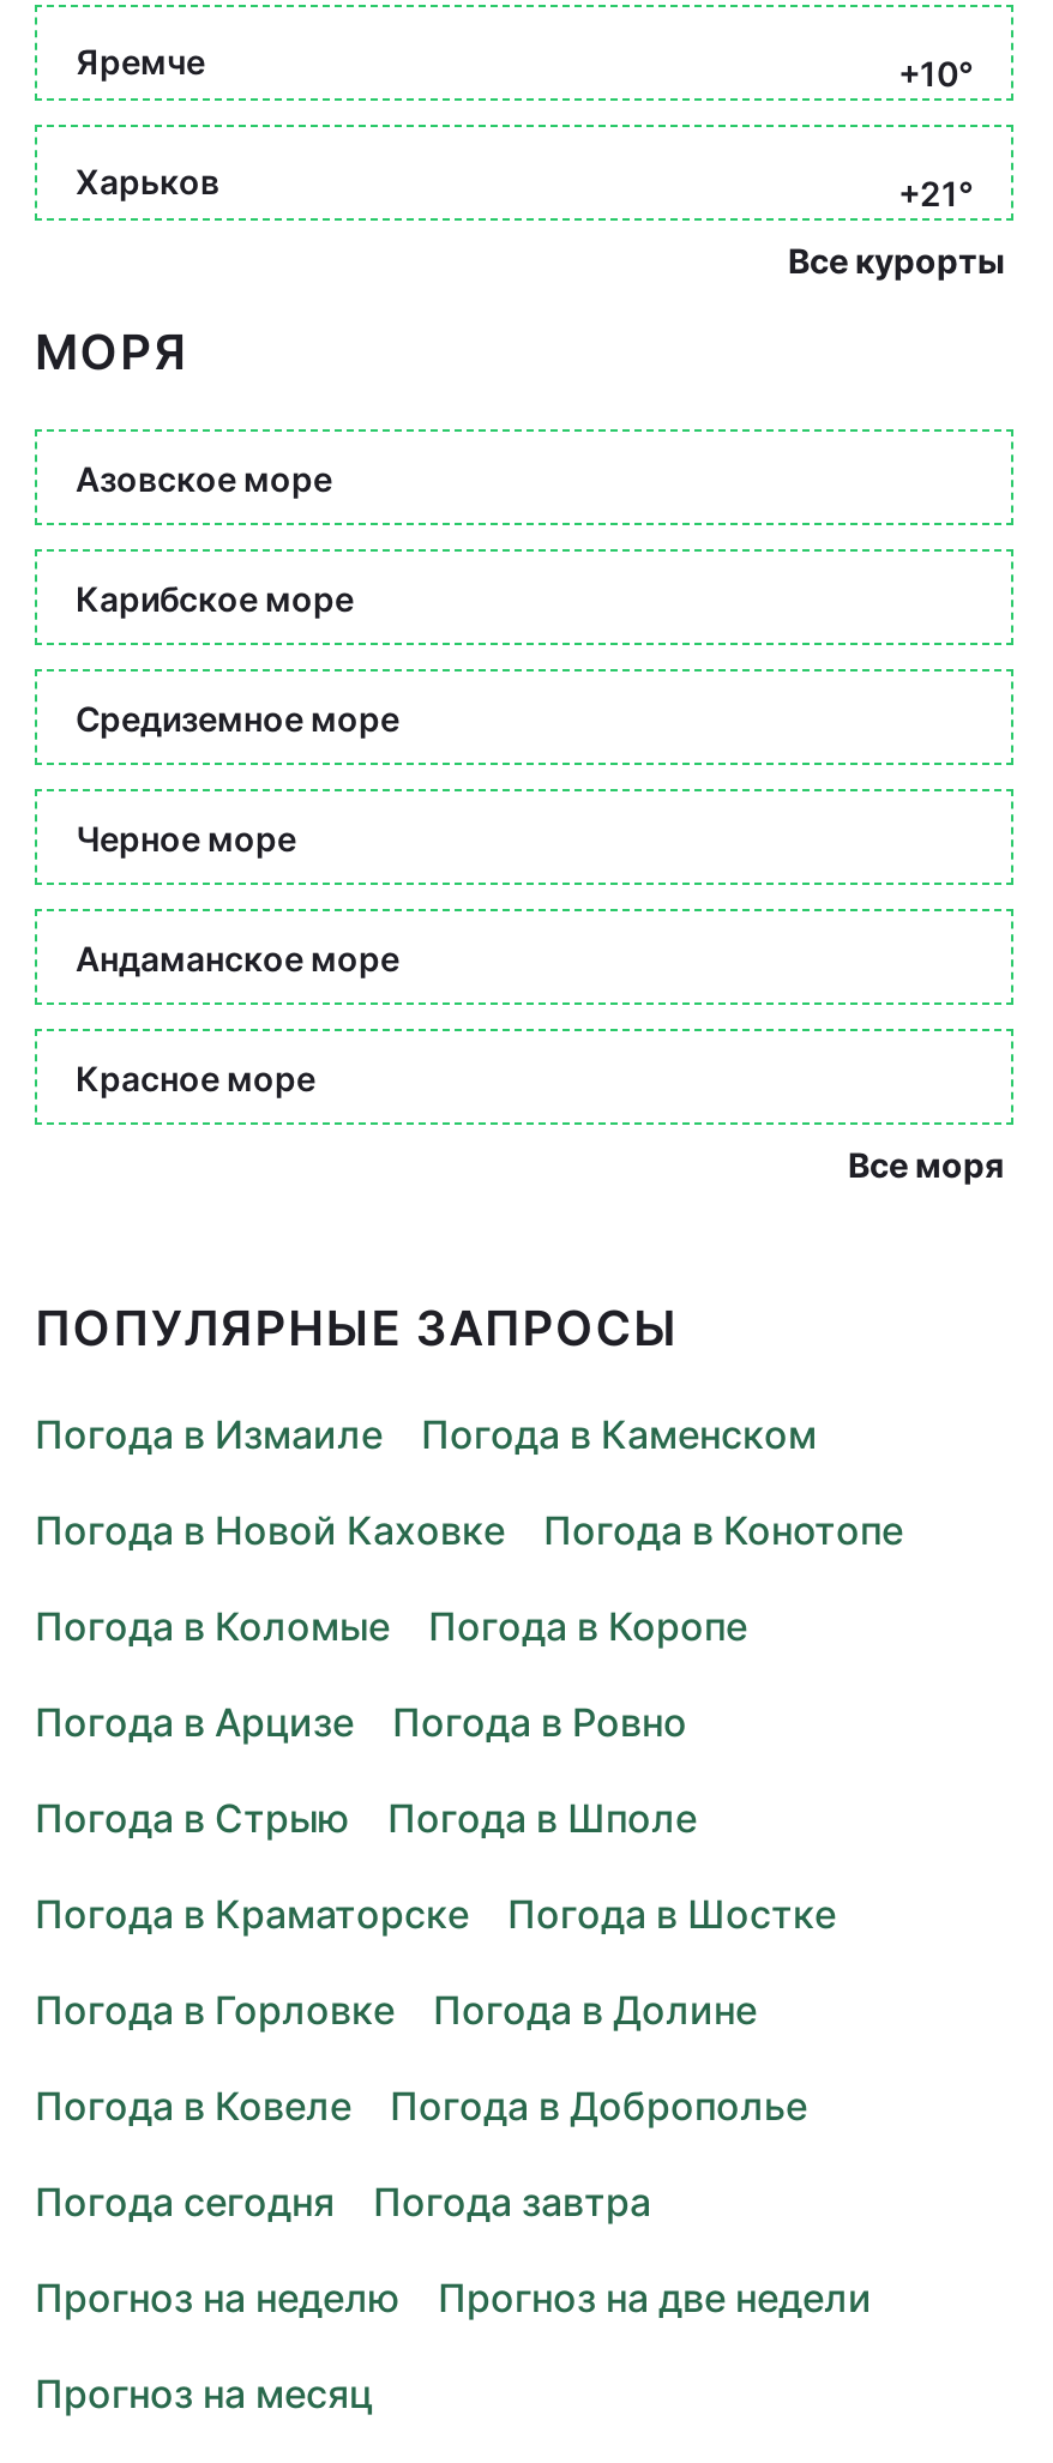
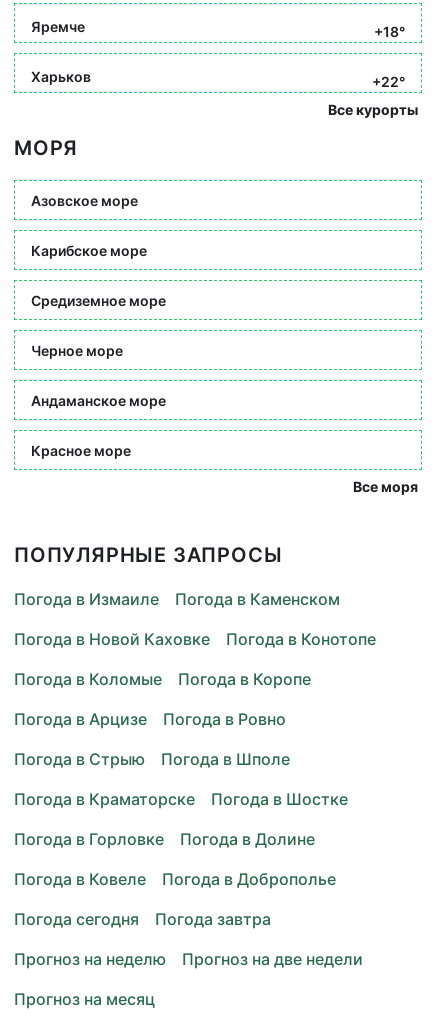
- +10°
+ +18°

- +21°
+ +22°
